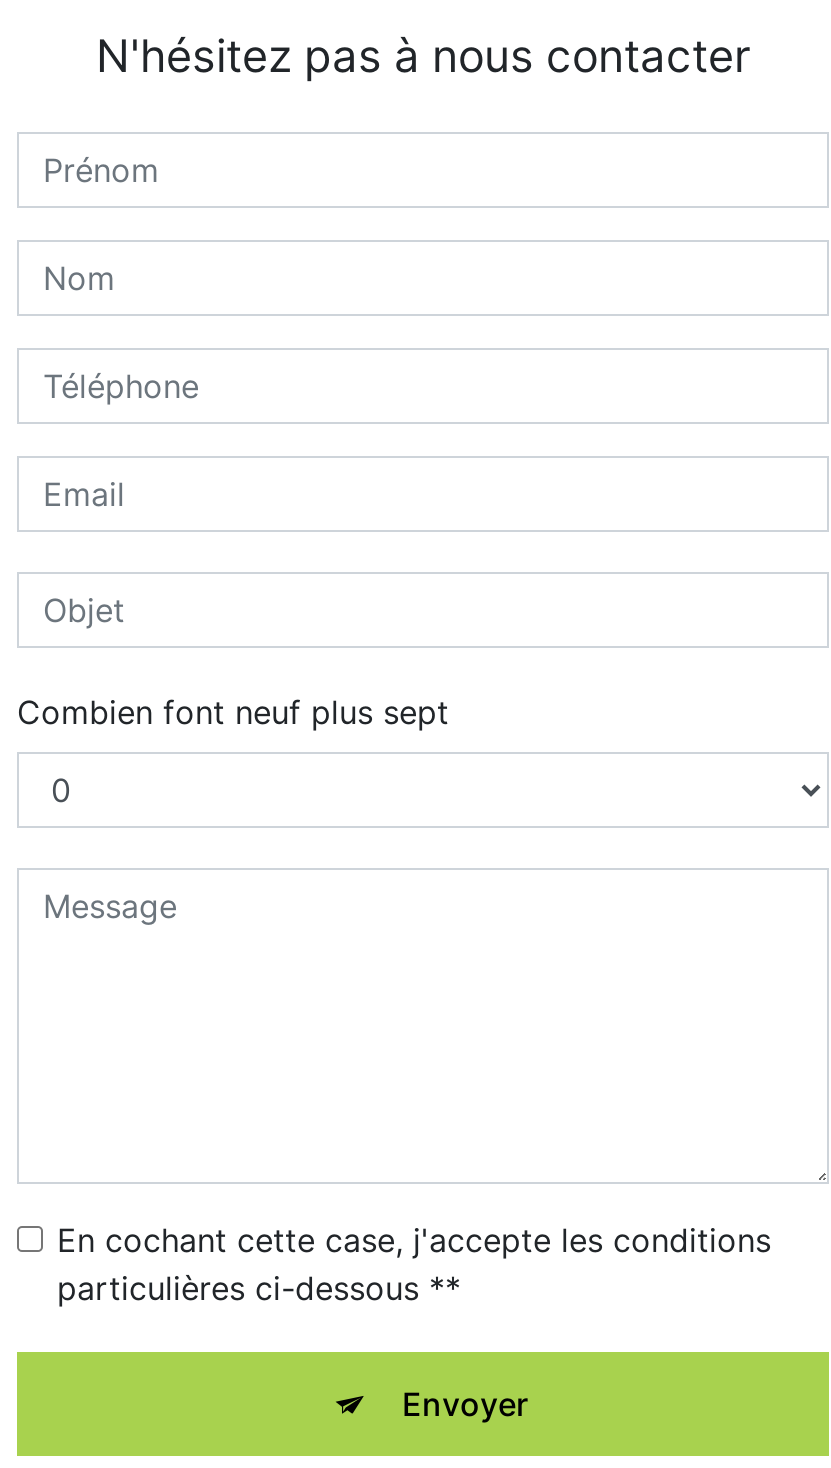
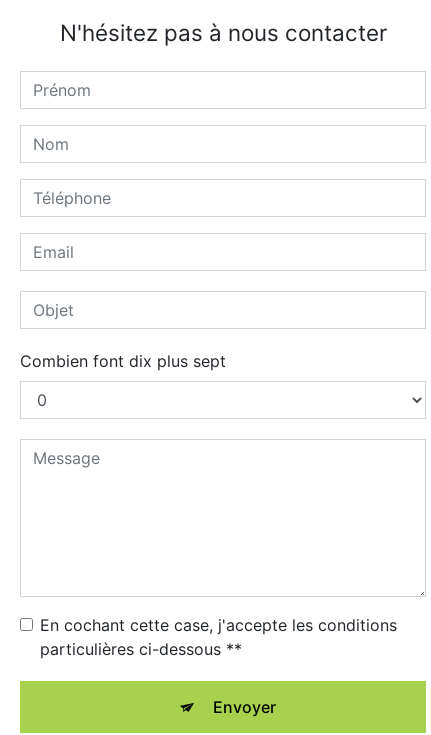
- Combien font neuf plus sept
+ Combien font dix plus sept
